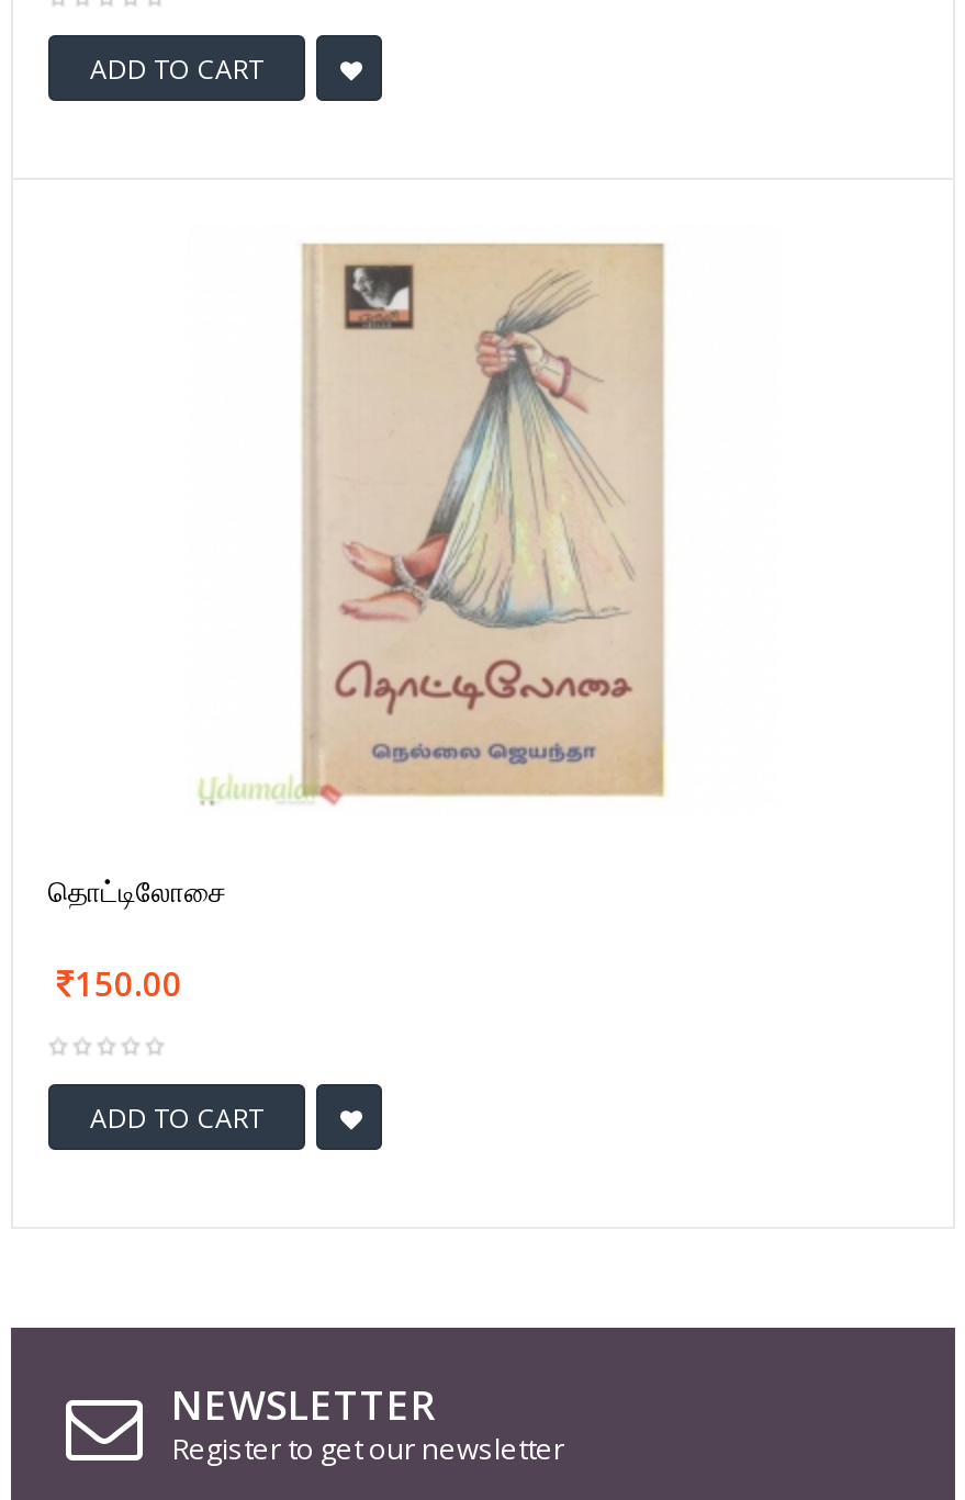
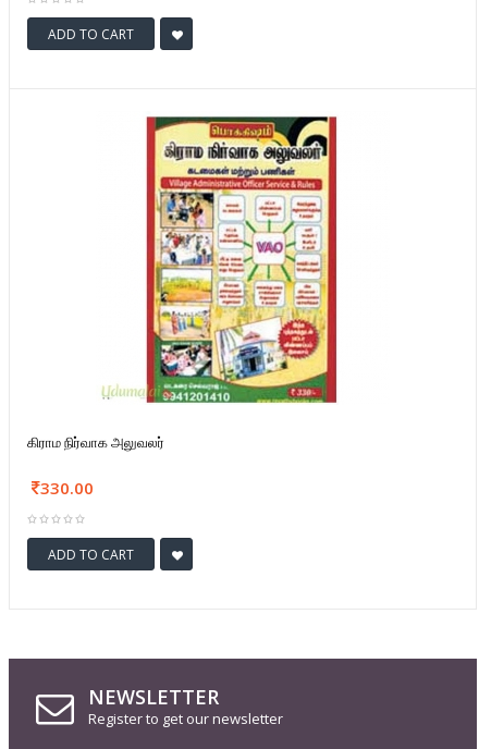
- [image]
+ [image]

- தொட்டிலோசை
+ கிராம நிர்வாக அலுவலர்

- 150.00
+ 330.00
